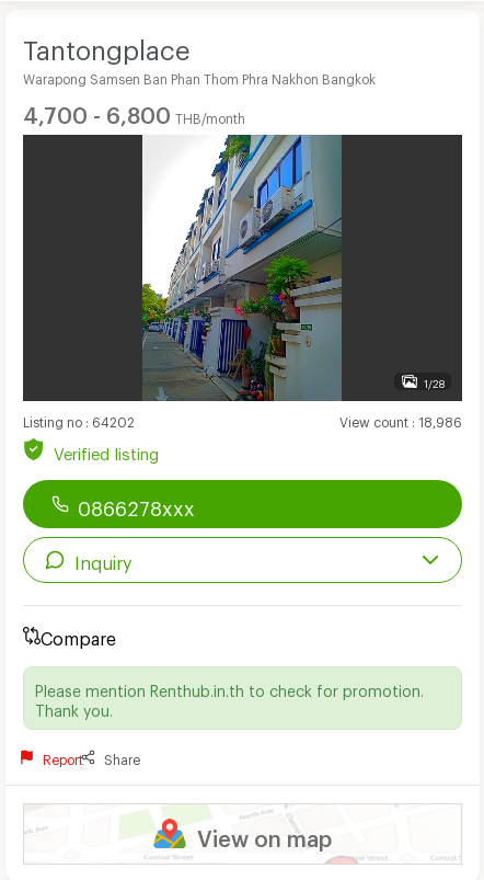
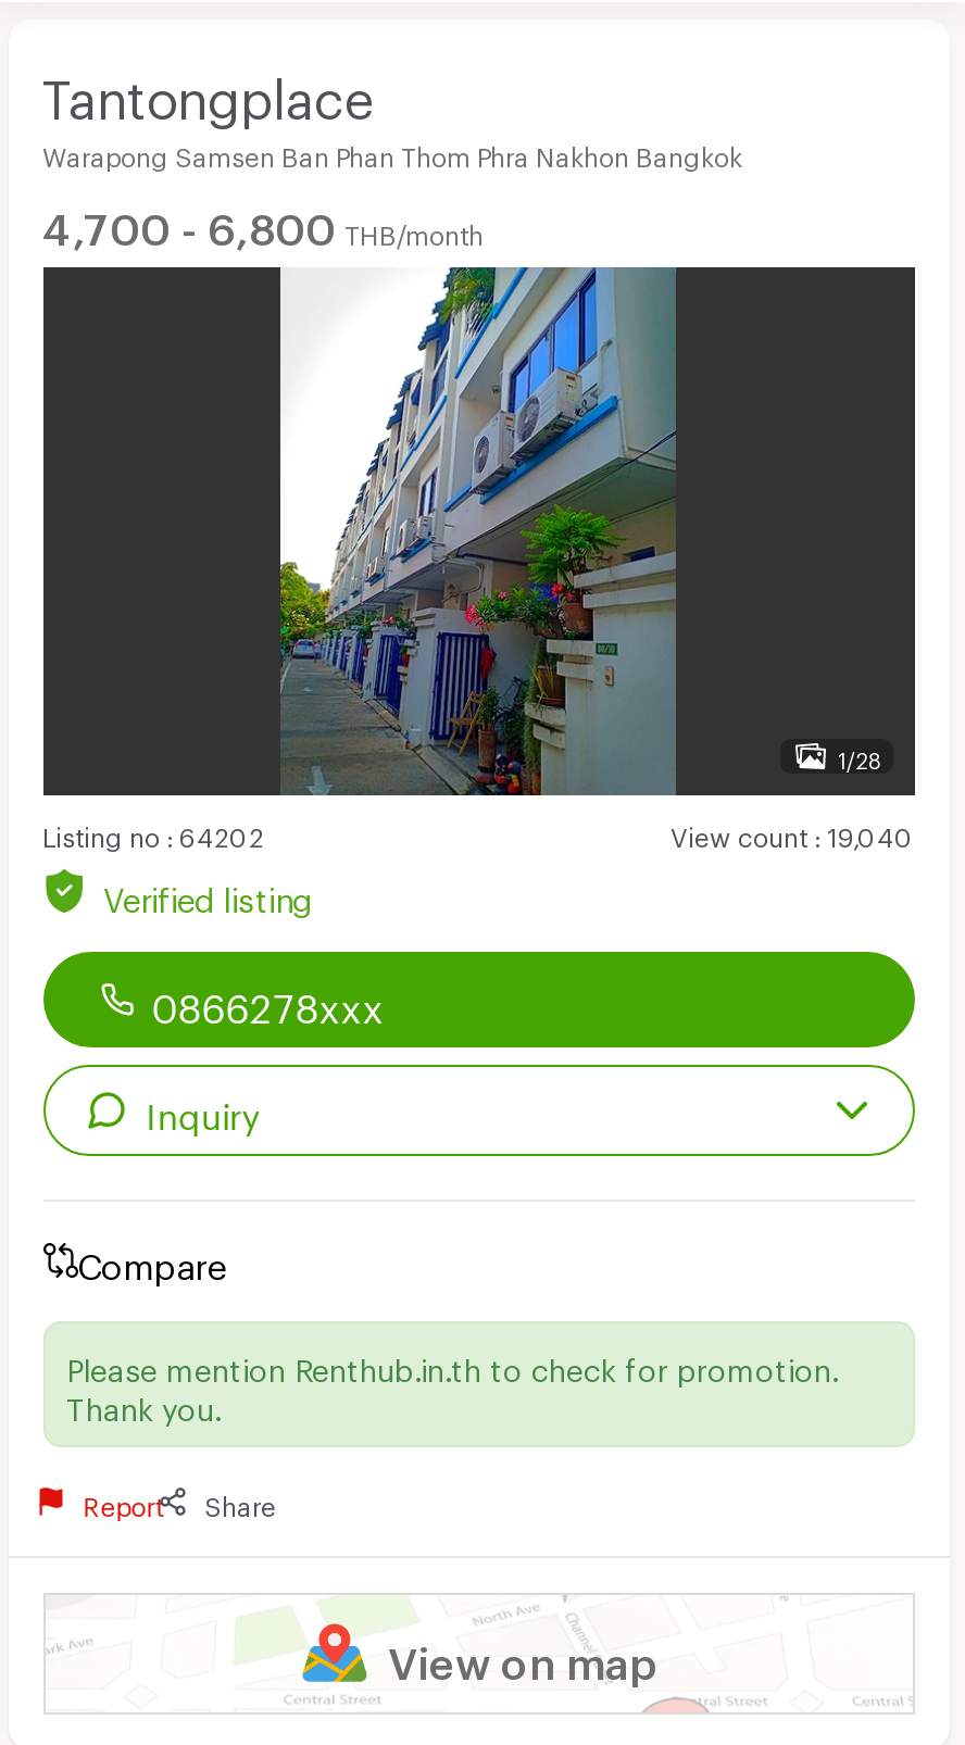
- View count: 18,986
+ View count: 19,040
